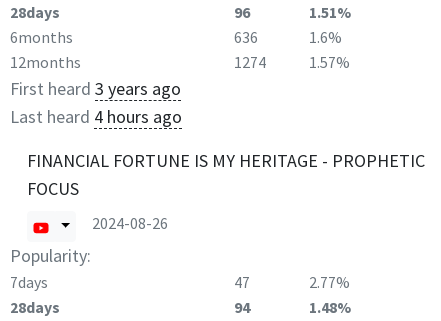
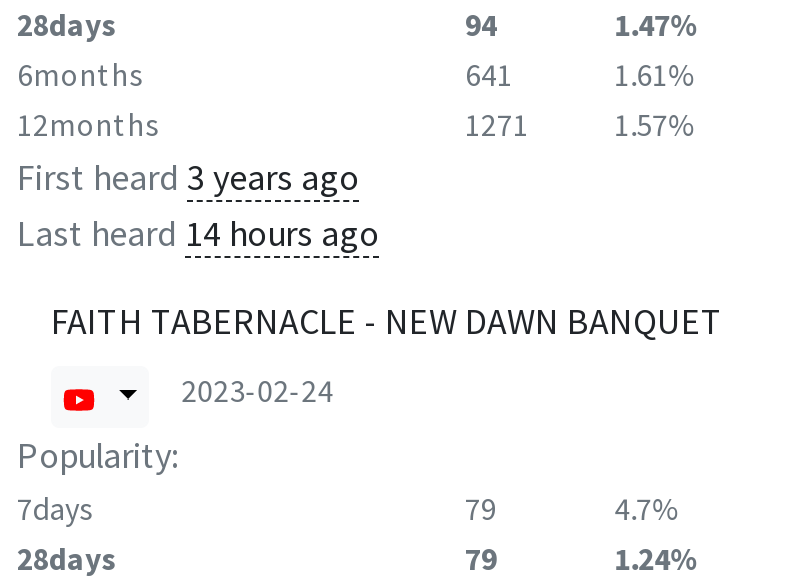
- 96
+ 94

- 1.51%
+ 1.47%

- 636
+ 641

- 1.6%
+ 1.61%

- 1274
+ 1271

- Last heard 4 hours ago
+ Last heard 14 hours ago

- FINANCIAL FORTUNE IS MY HERITAGE - PROPHETIC
- FOCUS
+ FAITH TABERNACLE - NEW DAWN BANQUET

- 2024-08-26
+ 2023-02-24

- 47
+ 79

- 2.77%
+ 4.7%

- 94
+ 79

- 1.48%
+ 1.24%
